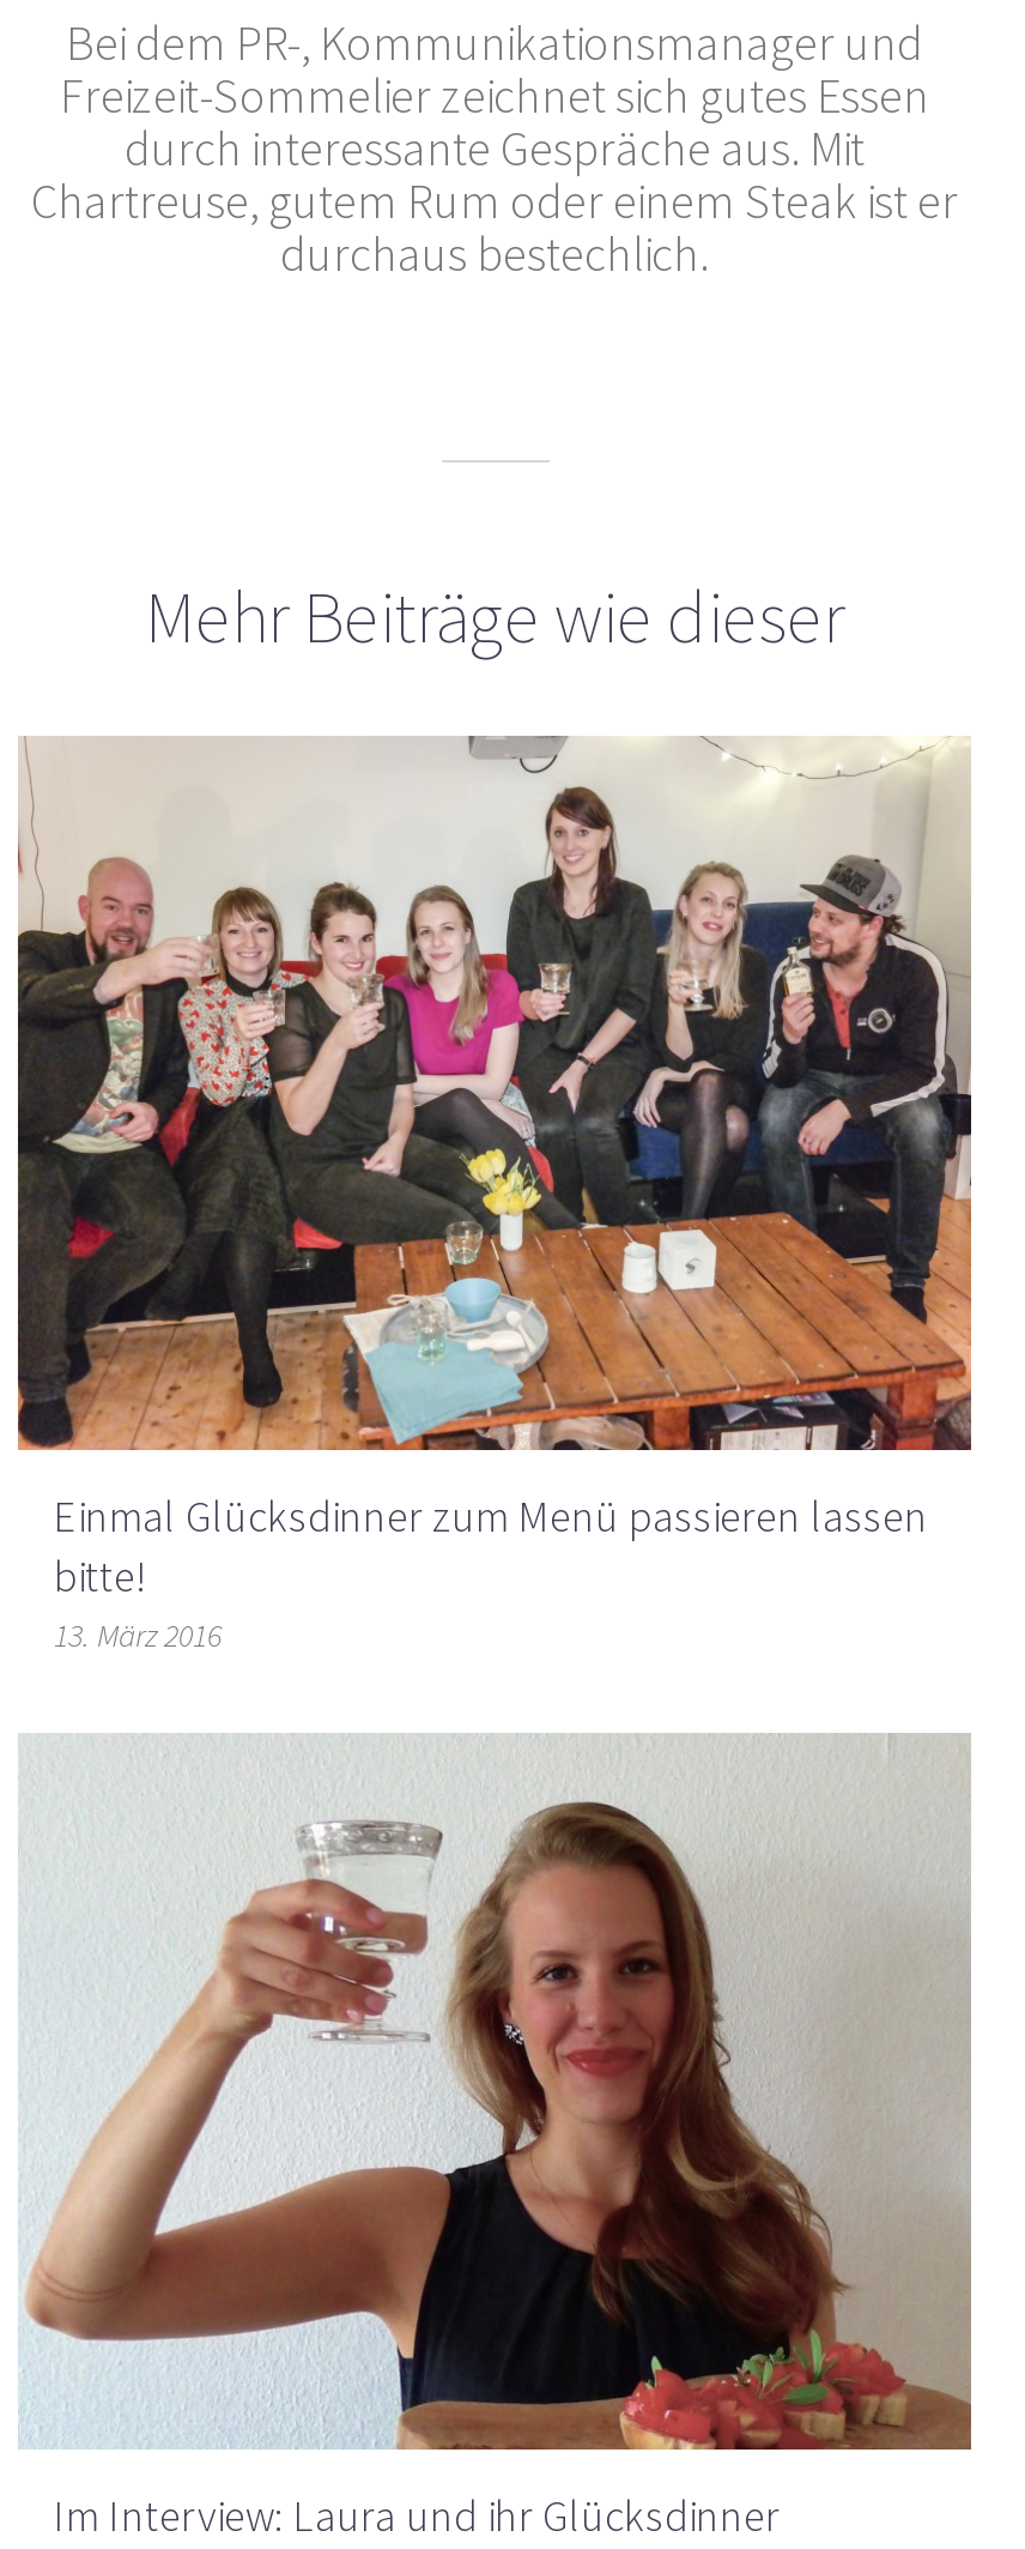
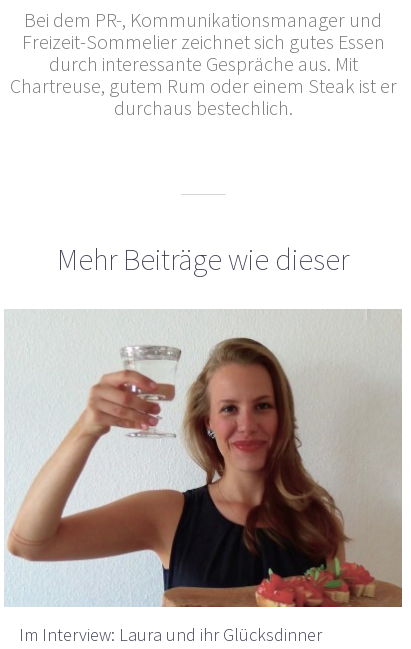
- [image]
- Einmal Glücksdinner zum Menü passieren lassen
- bitte!
- 13. März 2016
